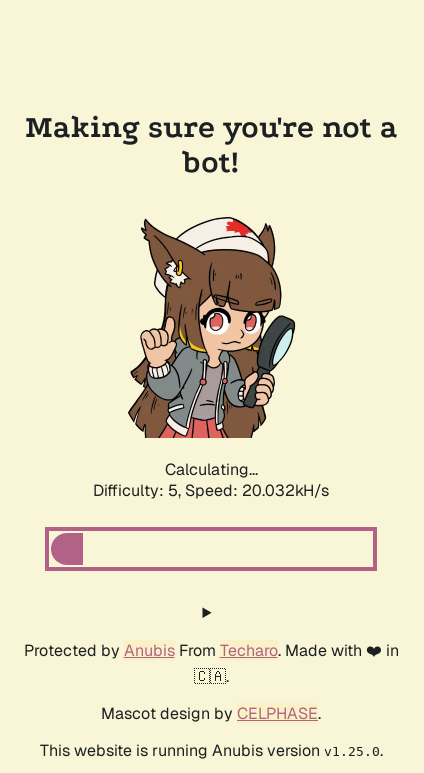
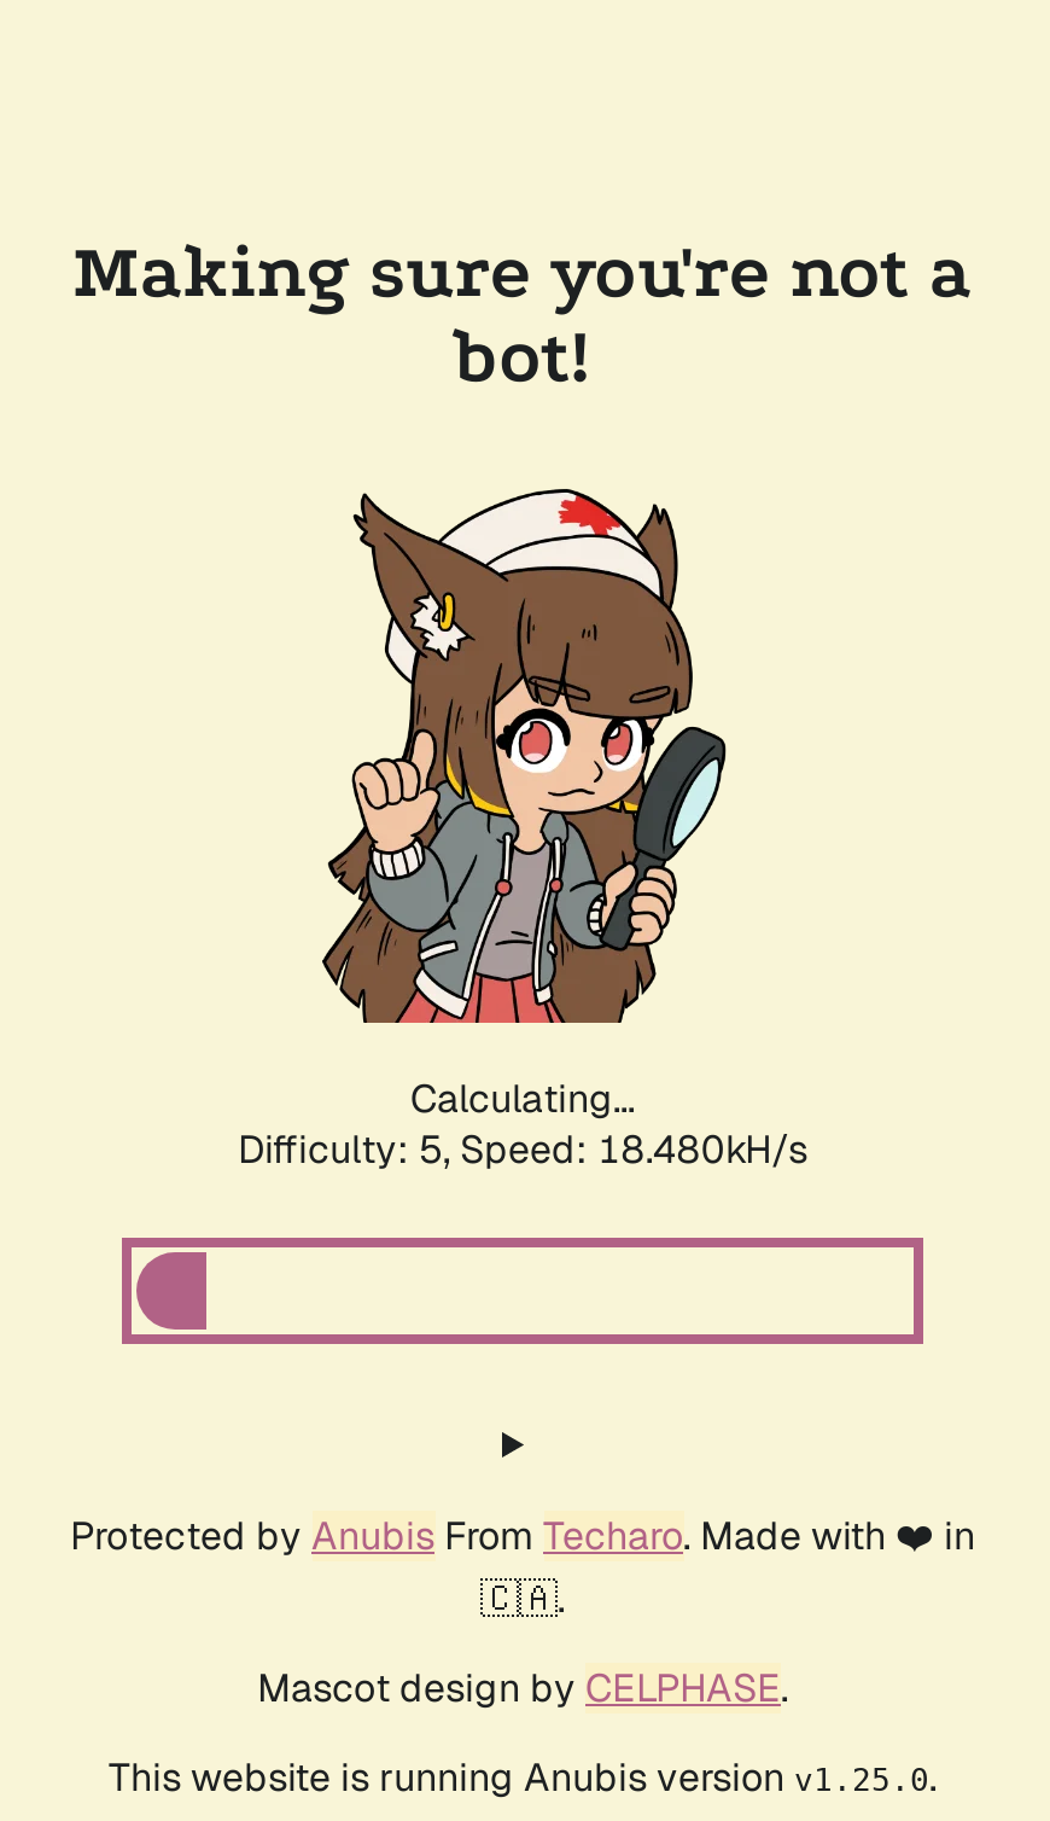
- Difficulty: 5, Speed: 20.032kH/s
+ Difficulty: 5, Speed: 18.480kH/s
